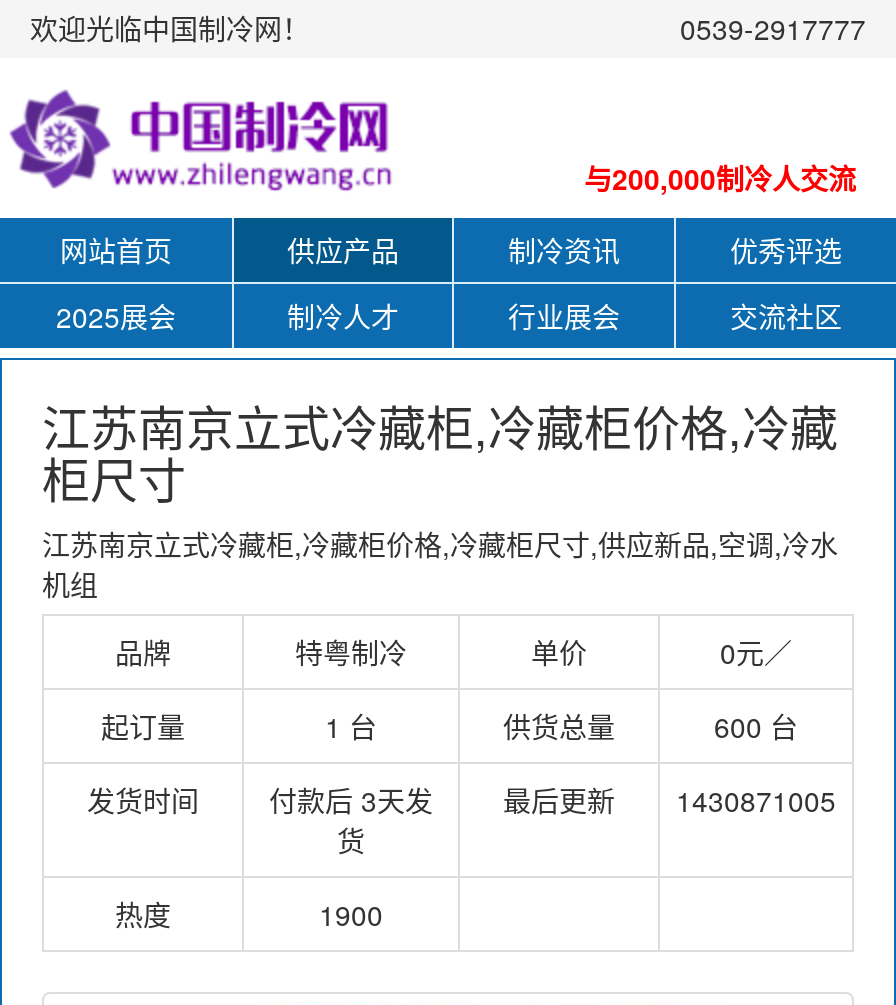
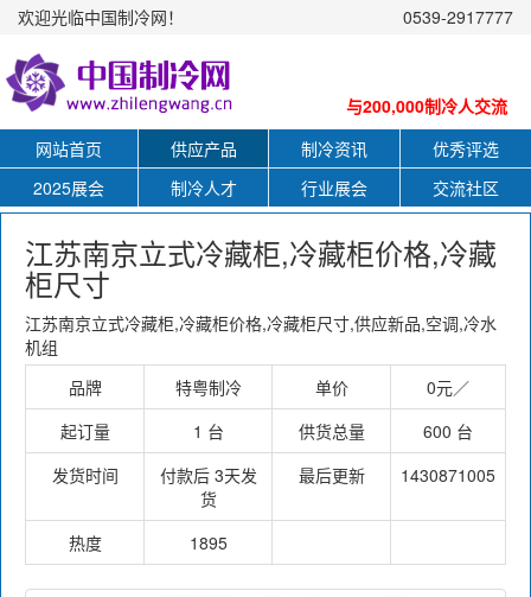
- 1900
+ 1895
